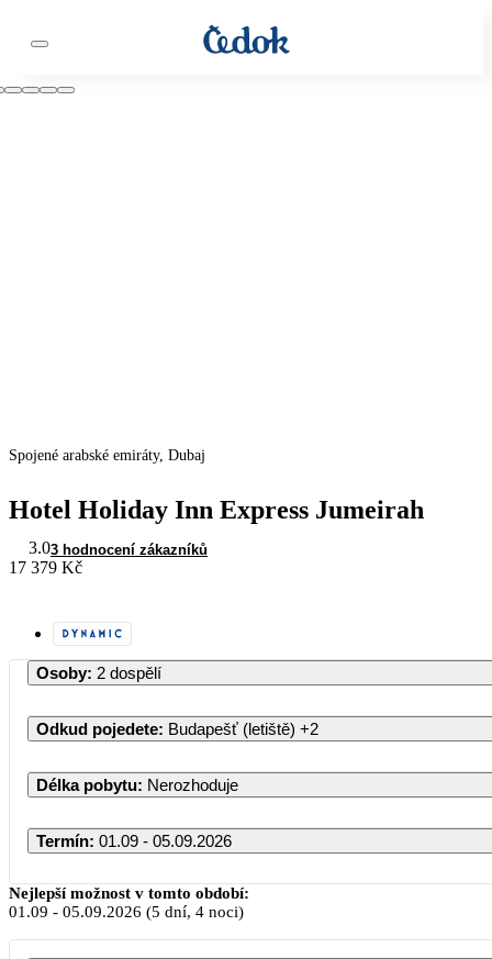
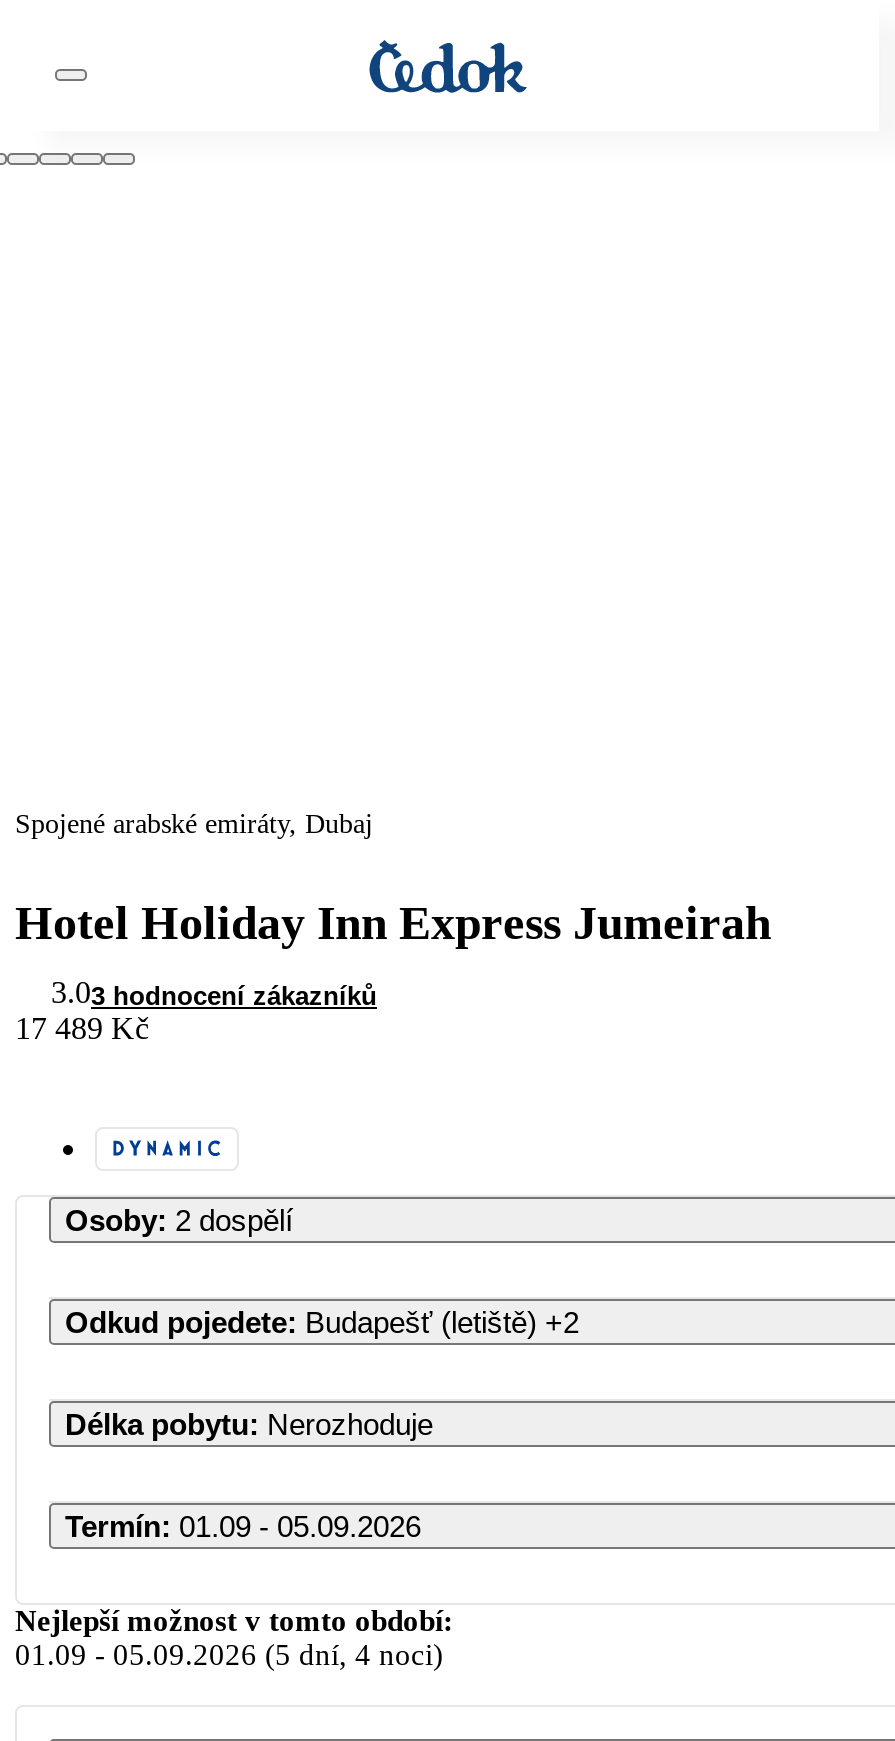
- 17 379 Kč
+ 17 489 Kč
